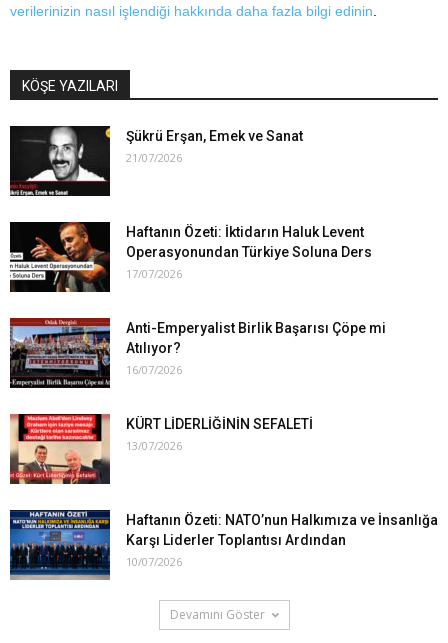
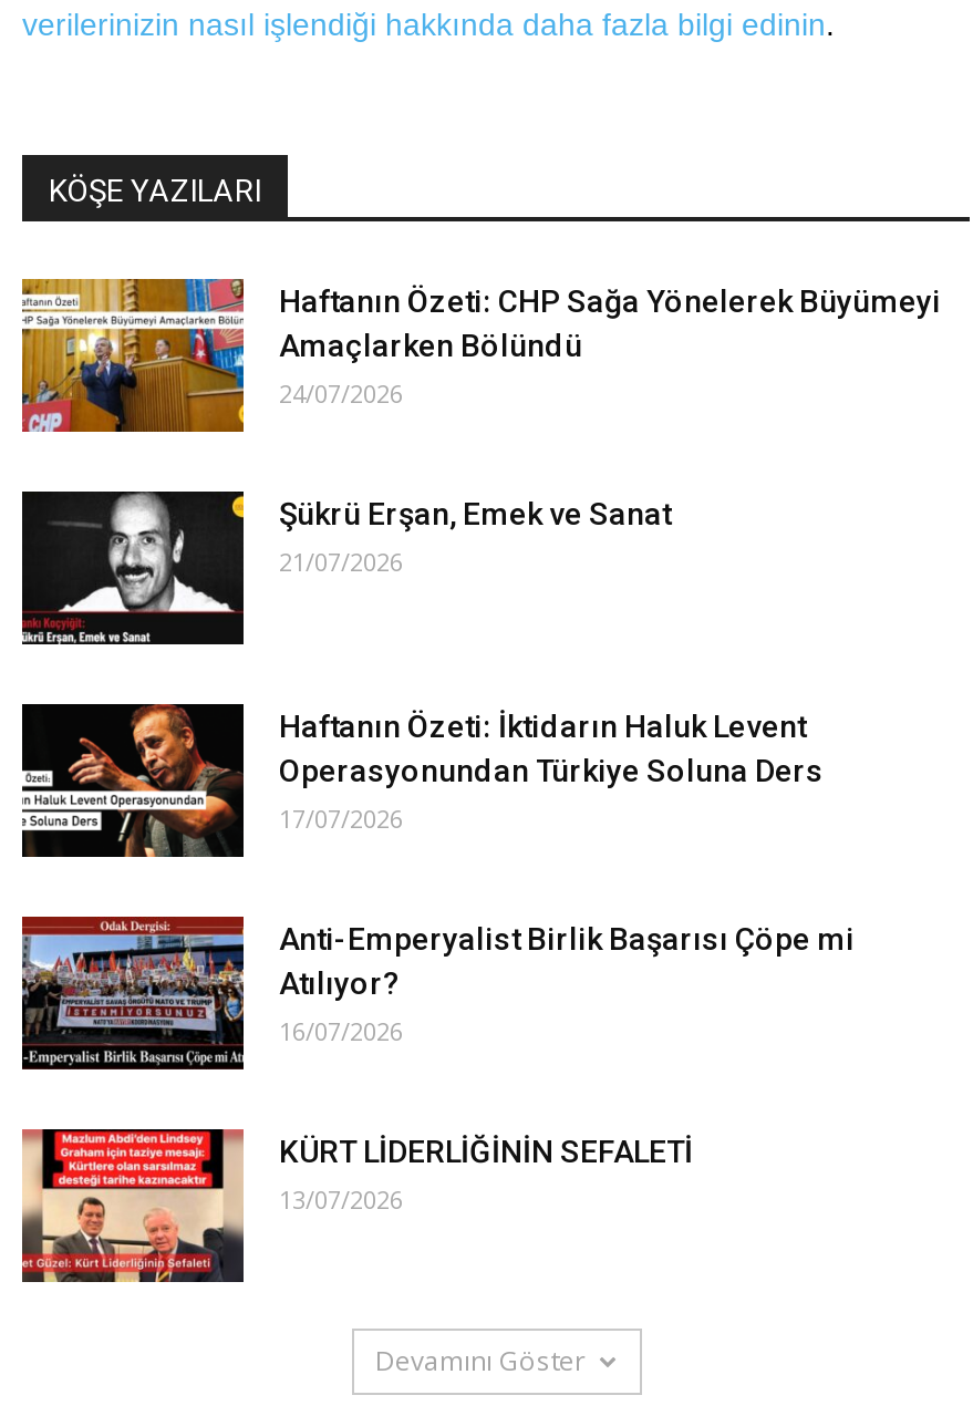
+ [image]
+ Haftanın Özeti: CHP Sağa Yönelerek Büyümeyi
+ Amaçlarken Bölündü
+ 24/07/2026

moved down: [image] | Şükrü Erşan, Emek ve Sanat | 21/07/2026 | ... | KÜRT LİDERLİĞİNİN SEFALETİ | 13/07/2026

- [image]
- Haftanın Özeti: NATO’nun Halkımıza ve İnsanlığa
- Karşı Liderler Toplantısı Ardından
- 10/07/2026
